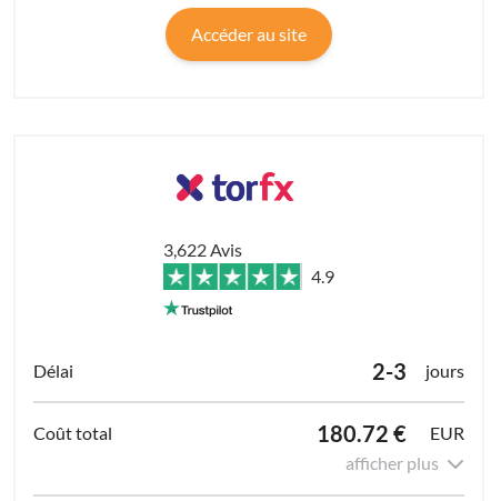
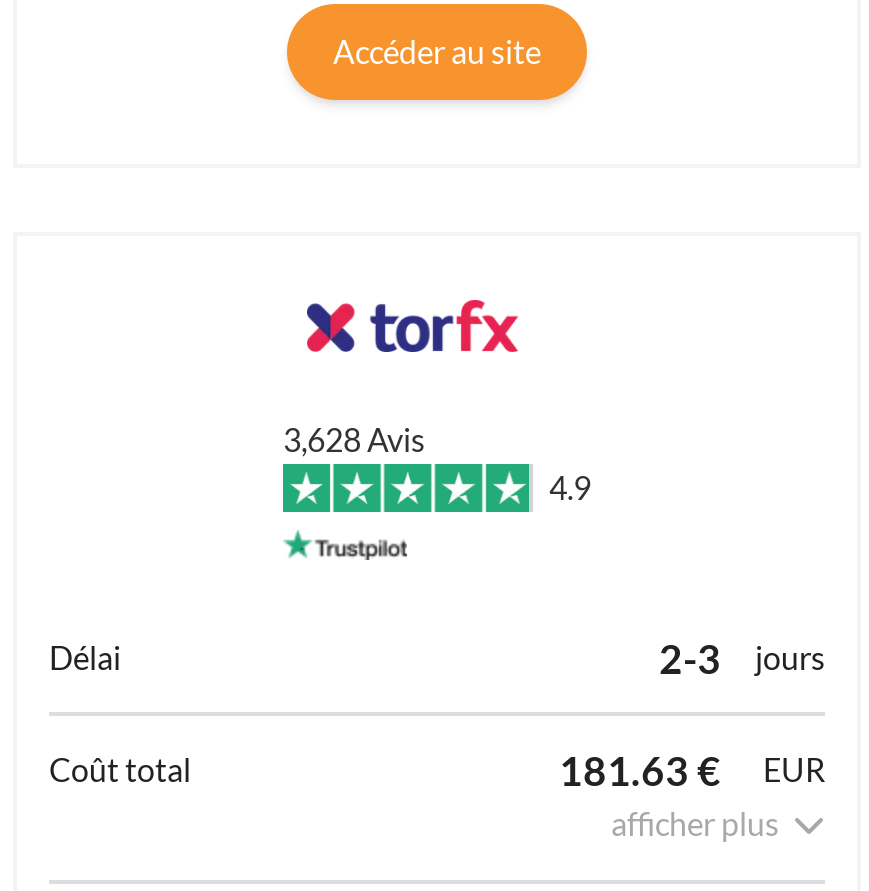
- 3,622 Avis
+ 3,628 Avis

- 180.72 € EUR
+ 181.63 € EUR
